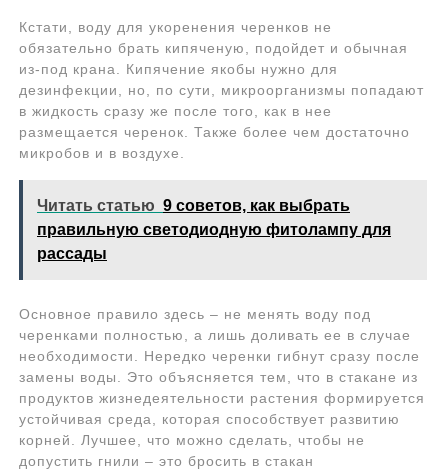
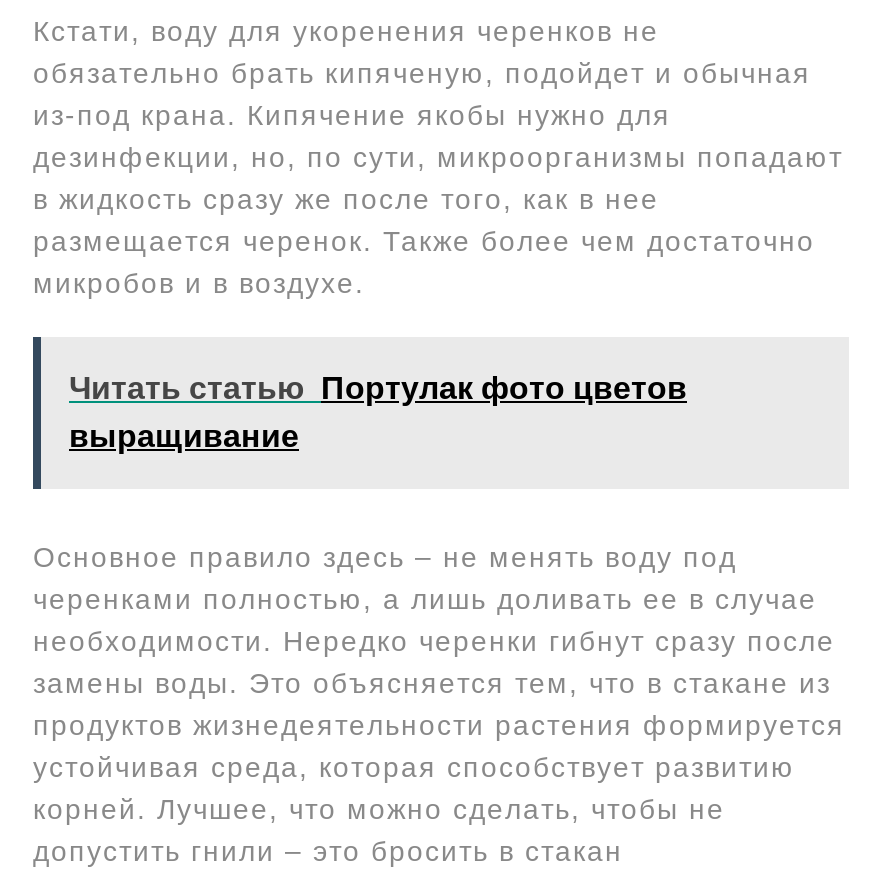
- Читать статью 9 советов, как выбрать
- правильную светодиодную фитолампу для
- рассады
+ Читать статью Портулак фото цветов
+ выращивание
